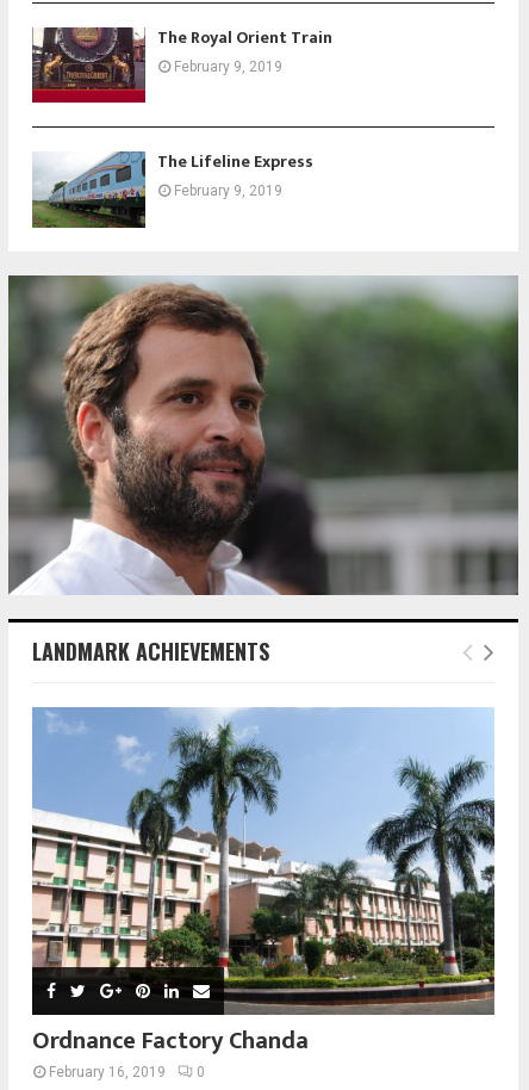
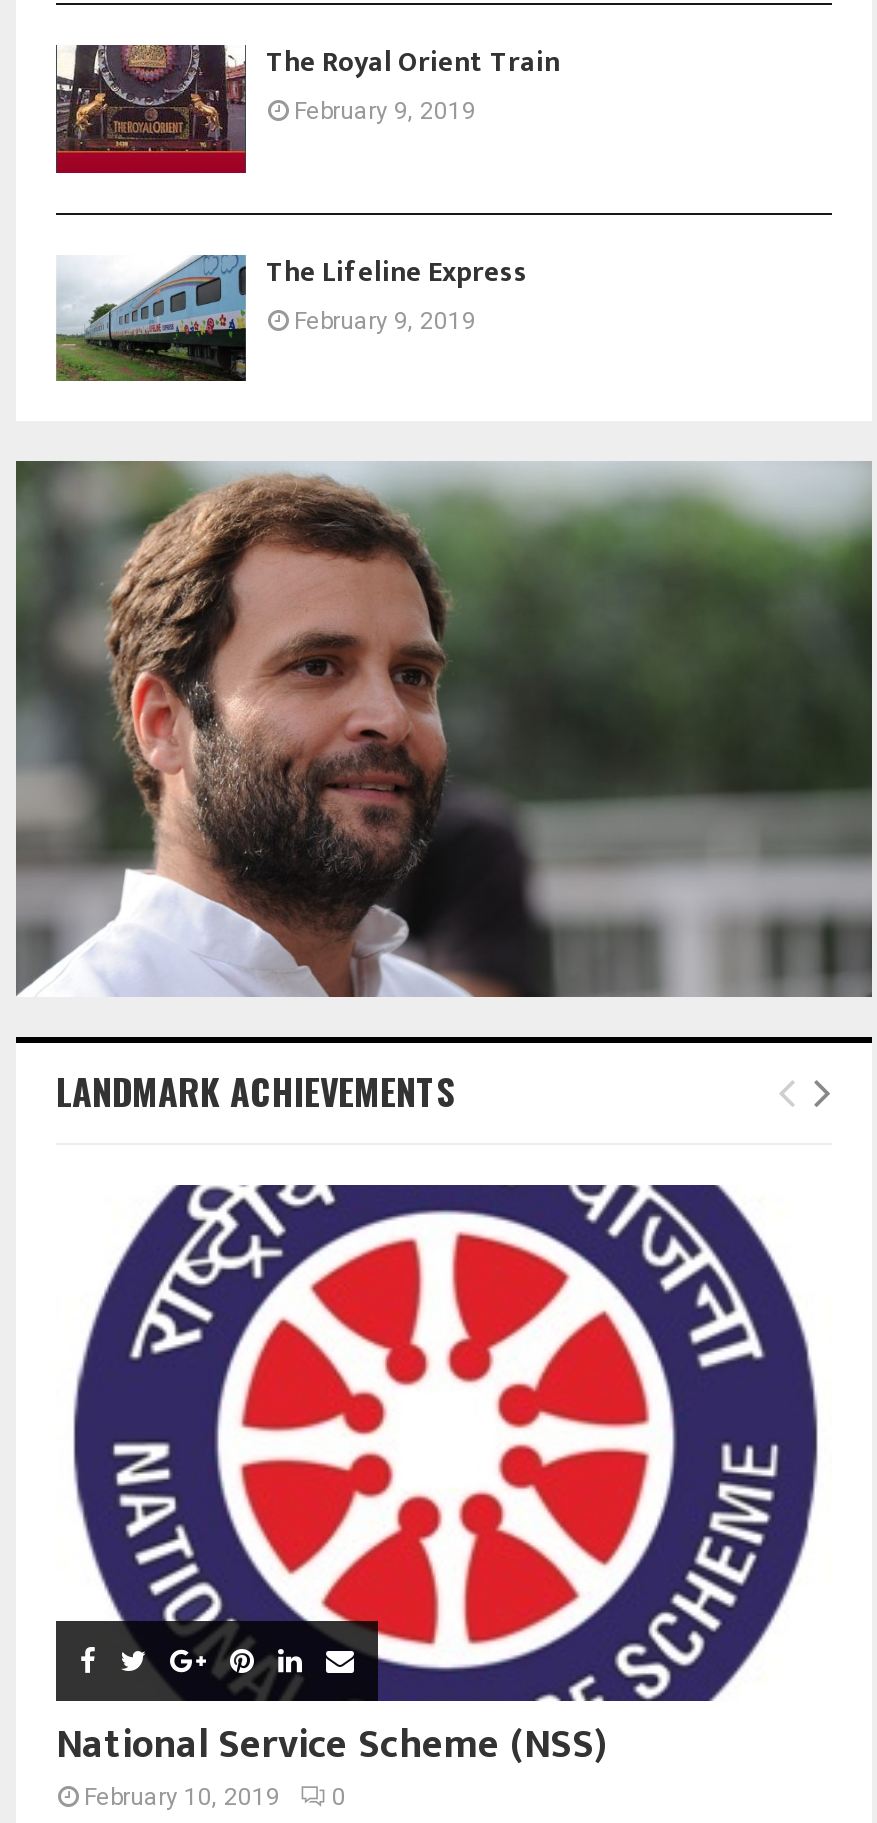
- [image]
- Ordnance Factory Chanda
- February 16, 2019
+ [image]
+ National Service Scheme (NSS)
+ February 10, 2019
